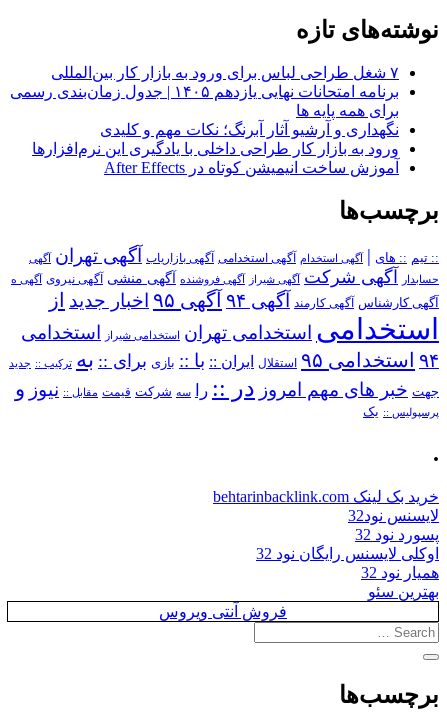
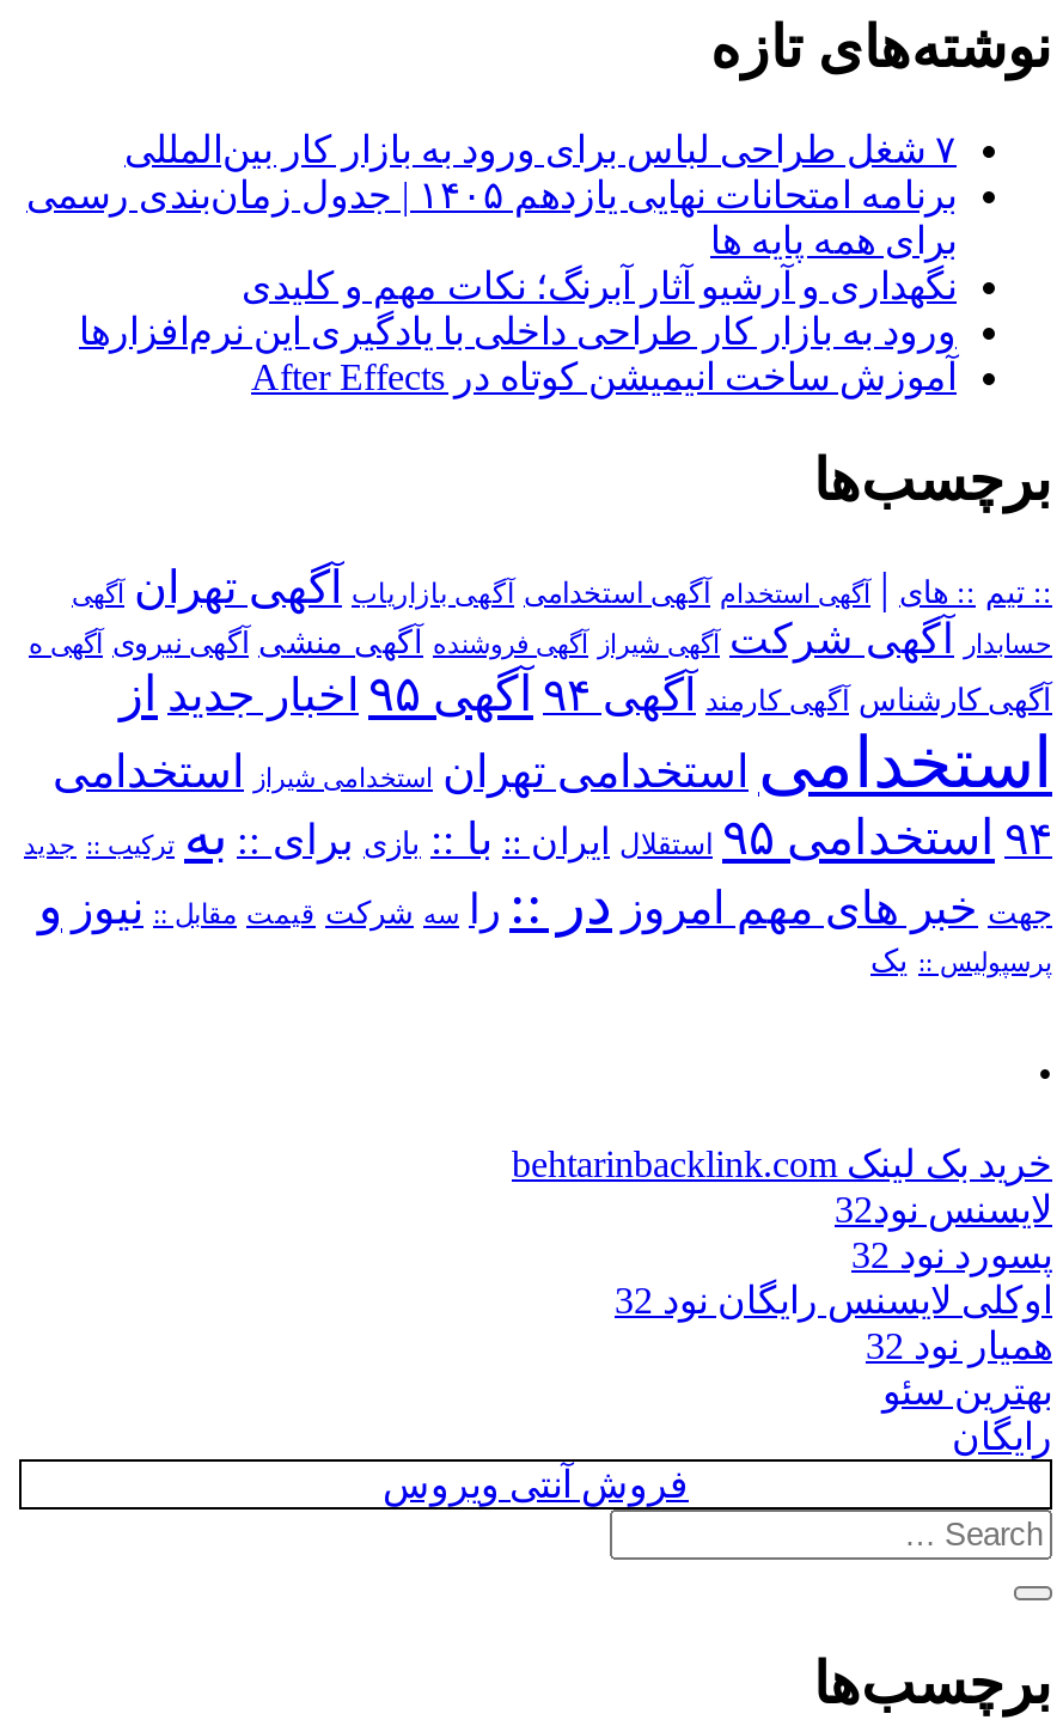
+ رایگان
